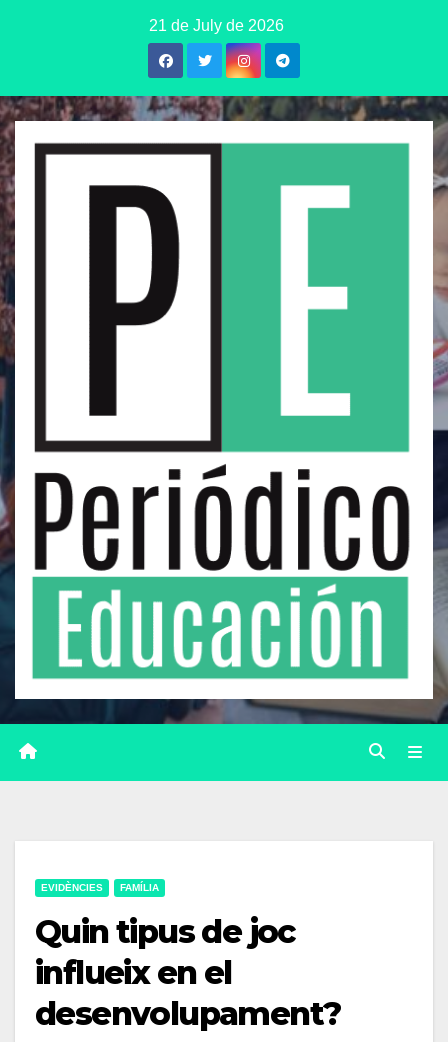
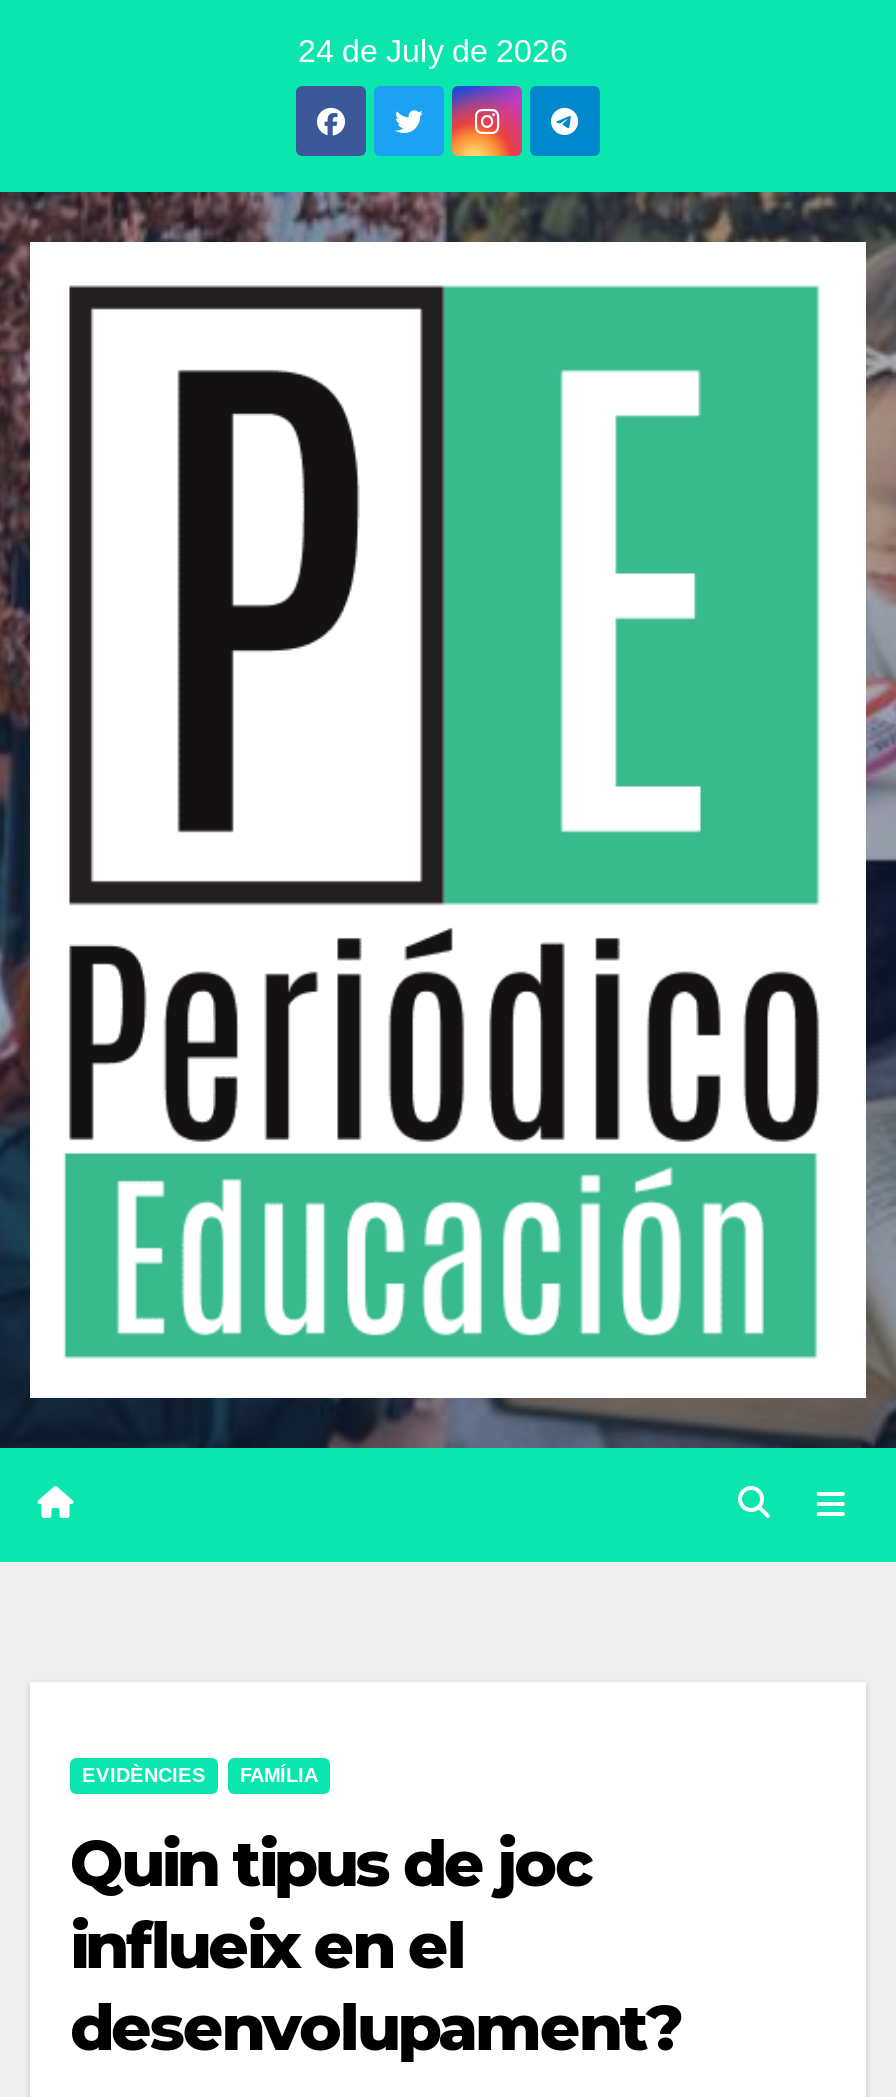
- 21 de July de 2026
+ 24 de July de 2026
